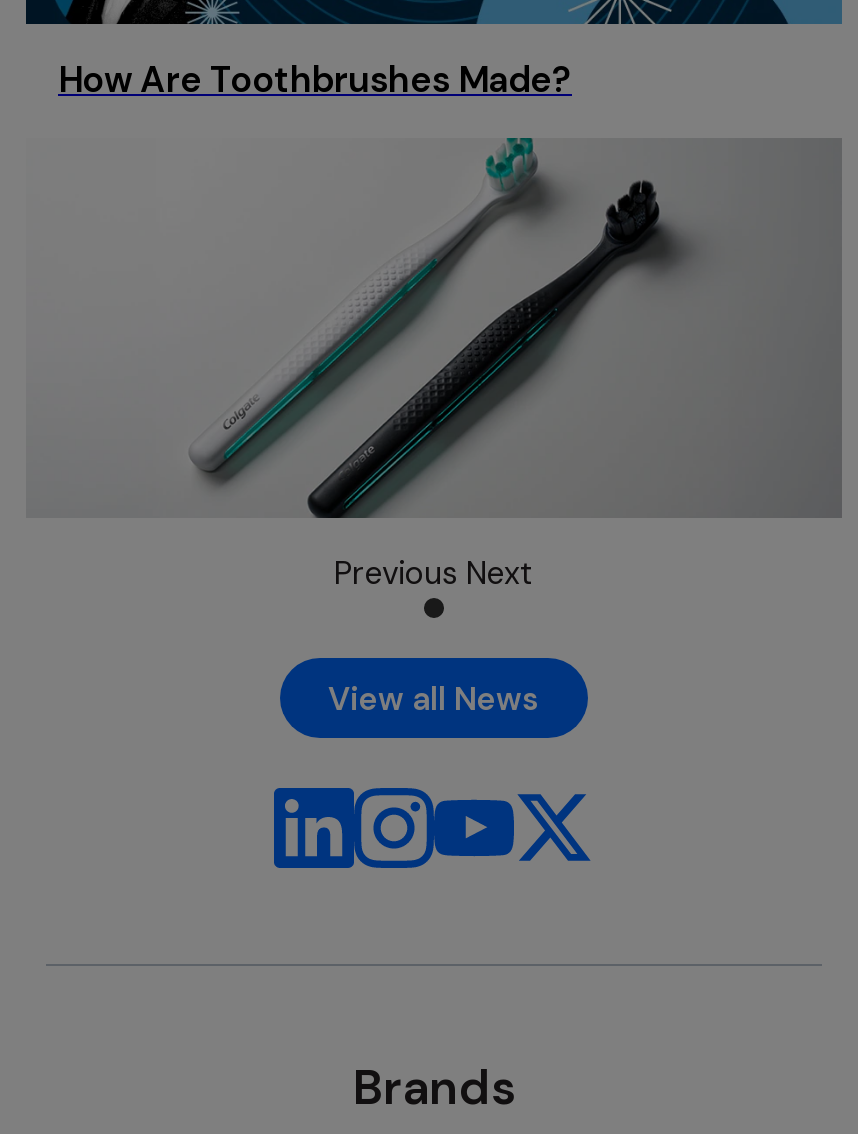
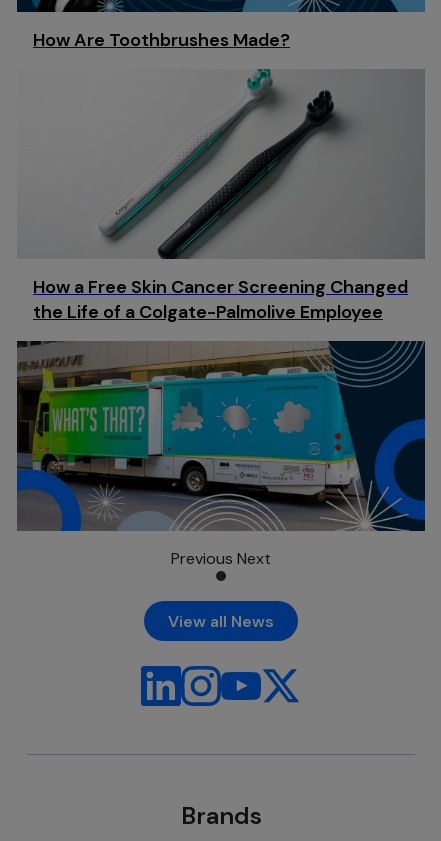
+ [image]

+ How a Free Skin Cancer Screening Changed
+ the Life of a Colgate-Palmolive Employee
